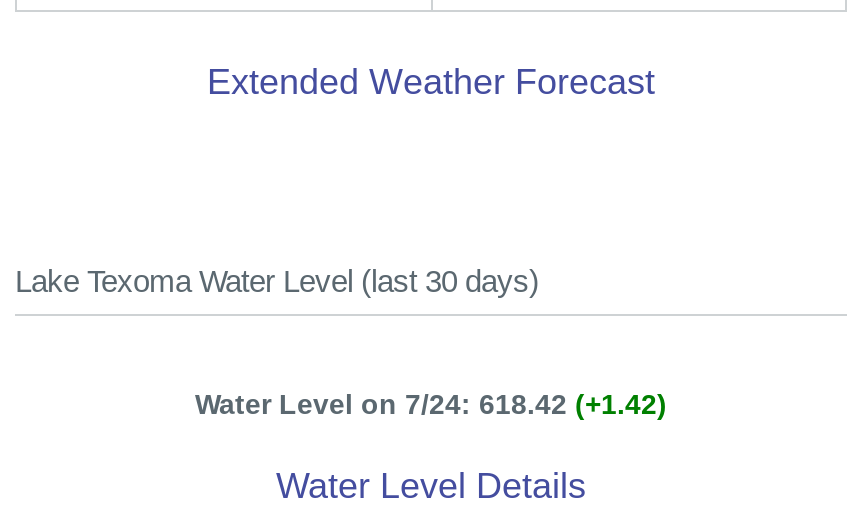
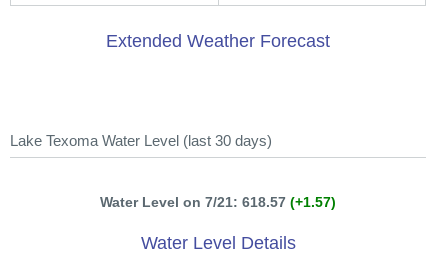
- Water Level on 7/24: 618.42 (+1.42)
+ Water Level on 7/21: 618.57 (+1.57)
